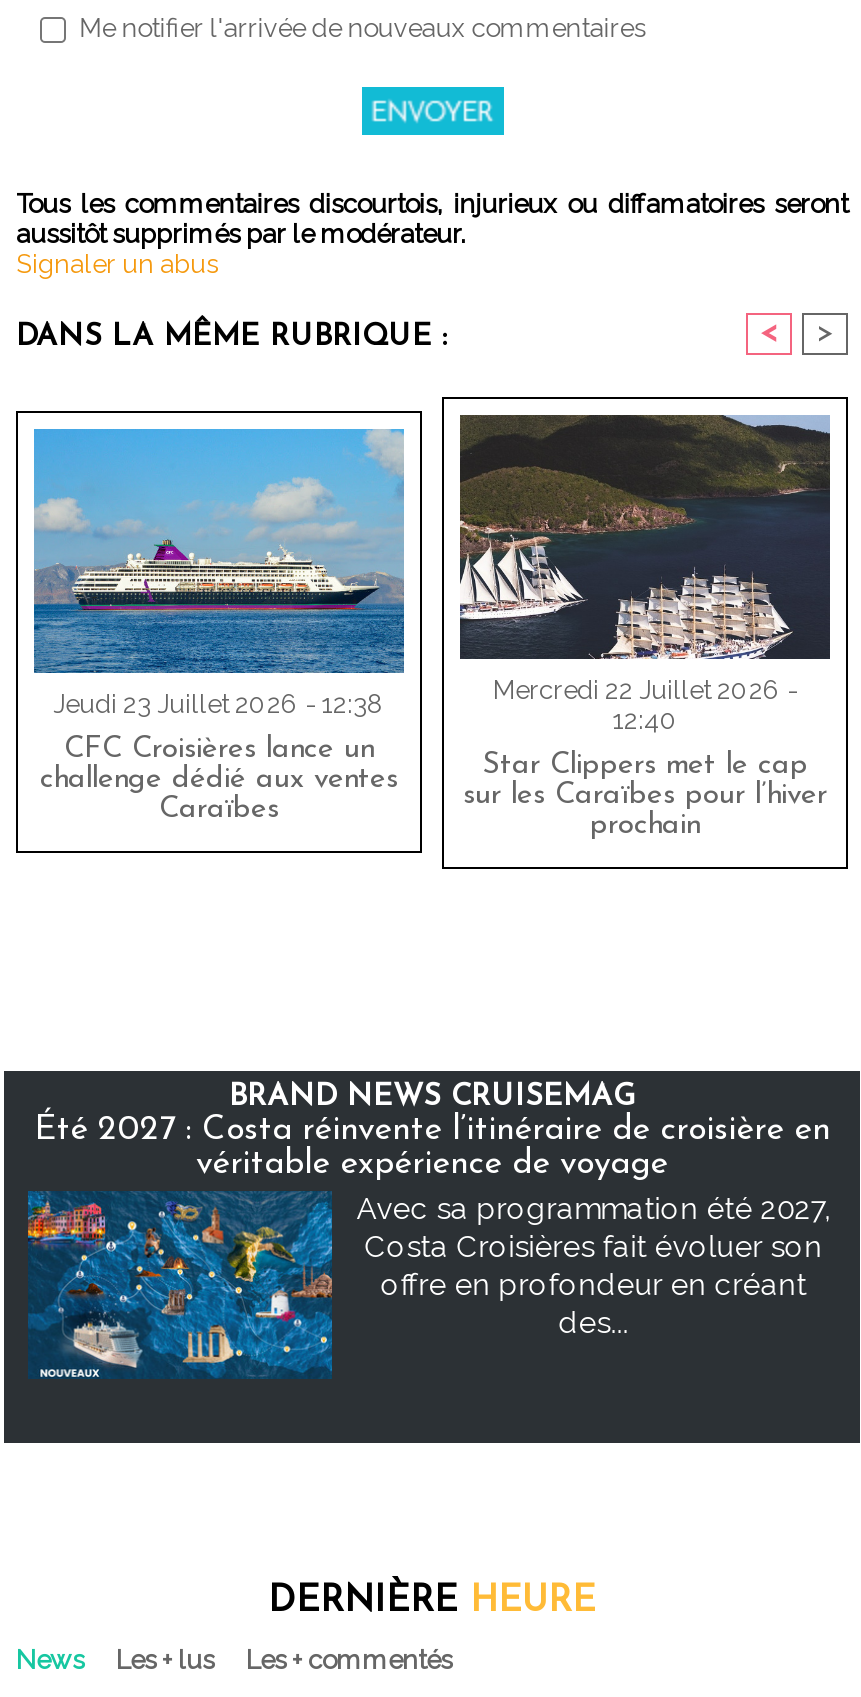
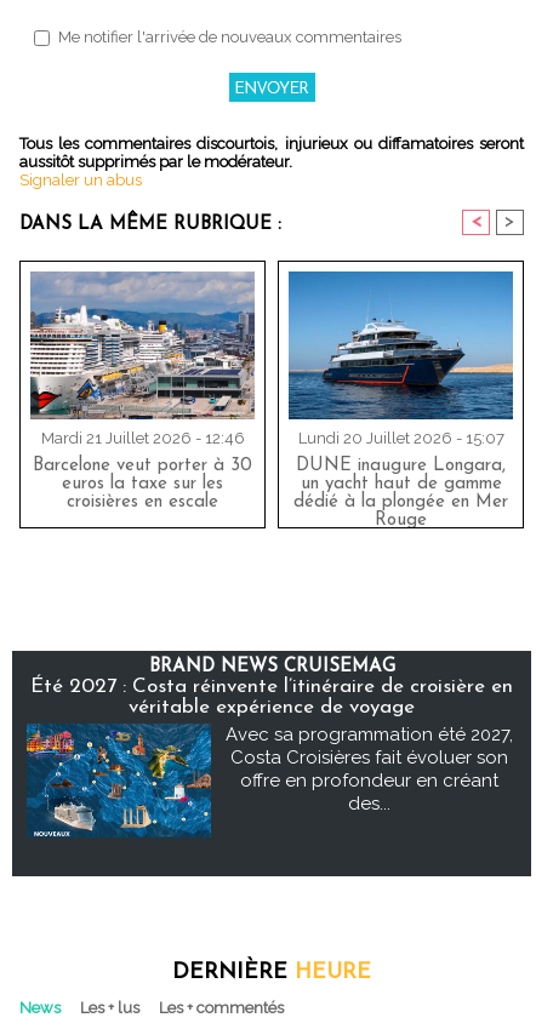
- [image]
- Jeudi 23 Juillet 2026 - 12:38
+ [image]
+ Mardi 21 Juillet 2026 - 12:46

- [image]
- Mercredi 22 Juillet 2026 -
- 12:40
+ [image]
+ Lundi 20 Juillet 2026 - 15:07

- CFC Croisières lance un
- challenge dédié aux ventes
- Caraïbes
+ Barcelone veut porter à 30
+ euros la taxe sur les
+ croisières en escale

- Star Clippers met le cap
- sur les Caraïbes pour l’hiver
- prochain
+ DUNE inaugure Longara,
+ un yacht haut de gamme
+ dédié à la plongée en Mer
+ Rouge
